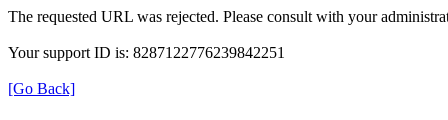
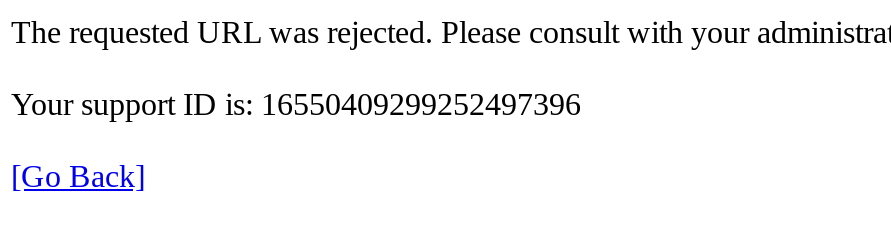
- Your support ID is: 8287122776239842251
+ Your support ID is: 16550409299252497396
